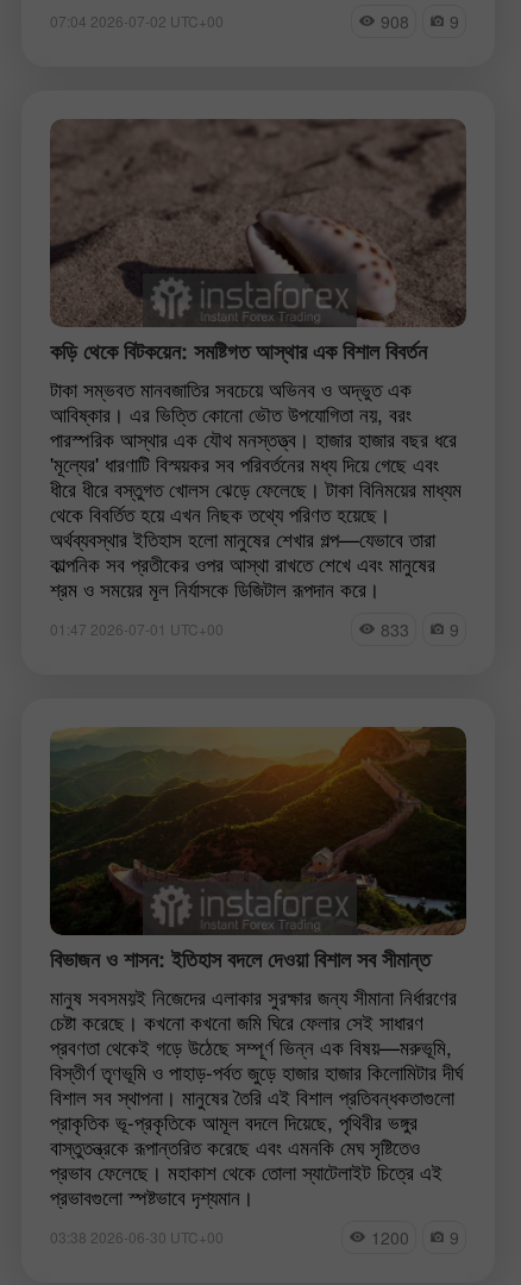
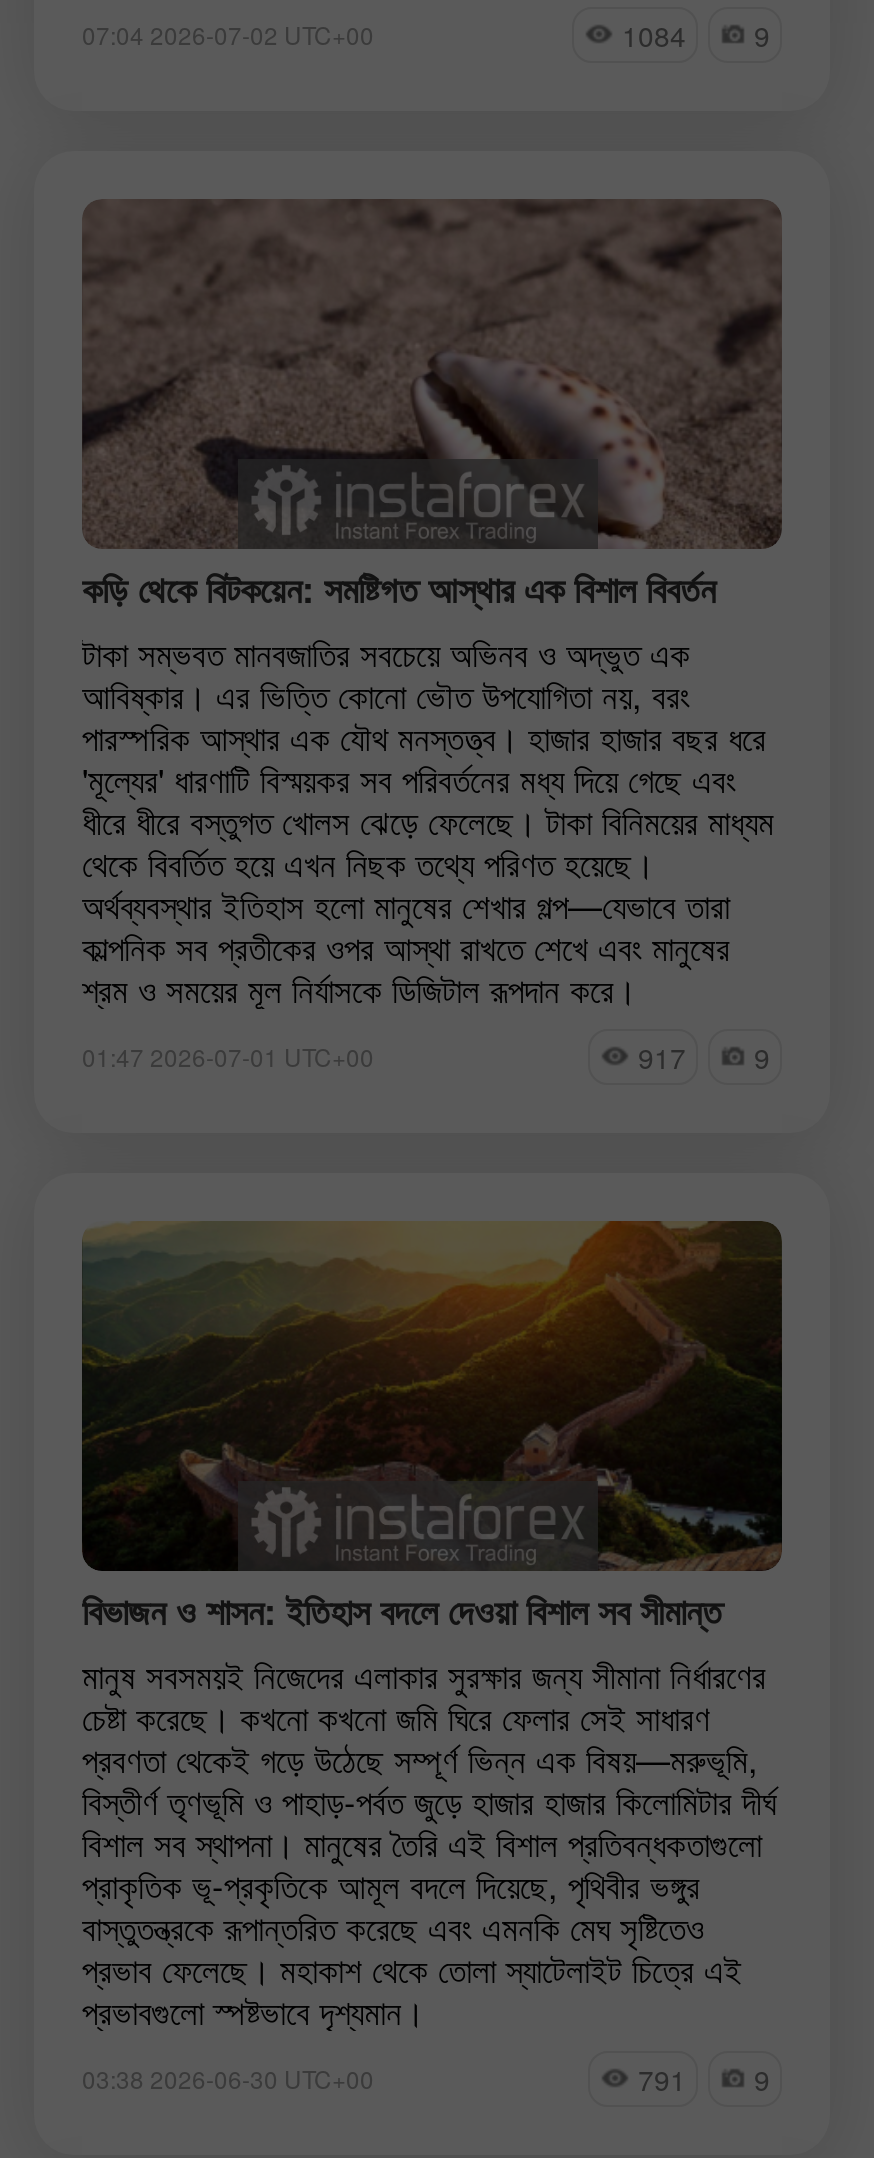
- 908 9
+ 1084 9

- 833 9
+ 917 9

- 1200 9
+ 791 9
